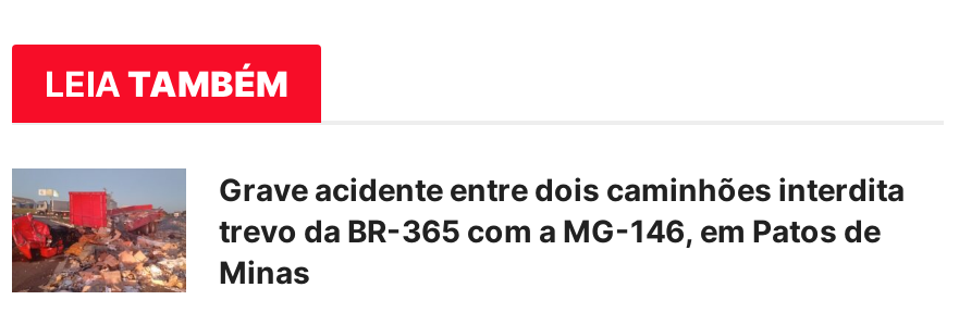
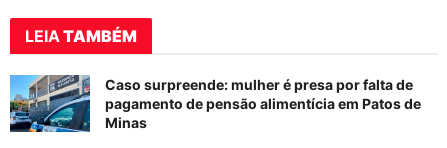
- [image]
- Grave acidente entre dois caminhões interdita
- trevo da BR-365 com a MG-146, em Patos de
+ [image]
+ Caso surpreende: mulher é presa por falta de
+ pagamento de pensão alimentícia em Patos de
